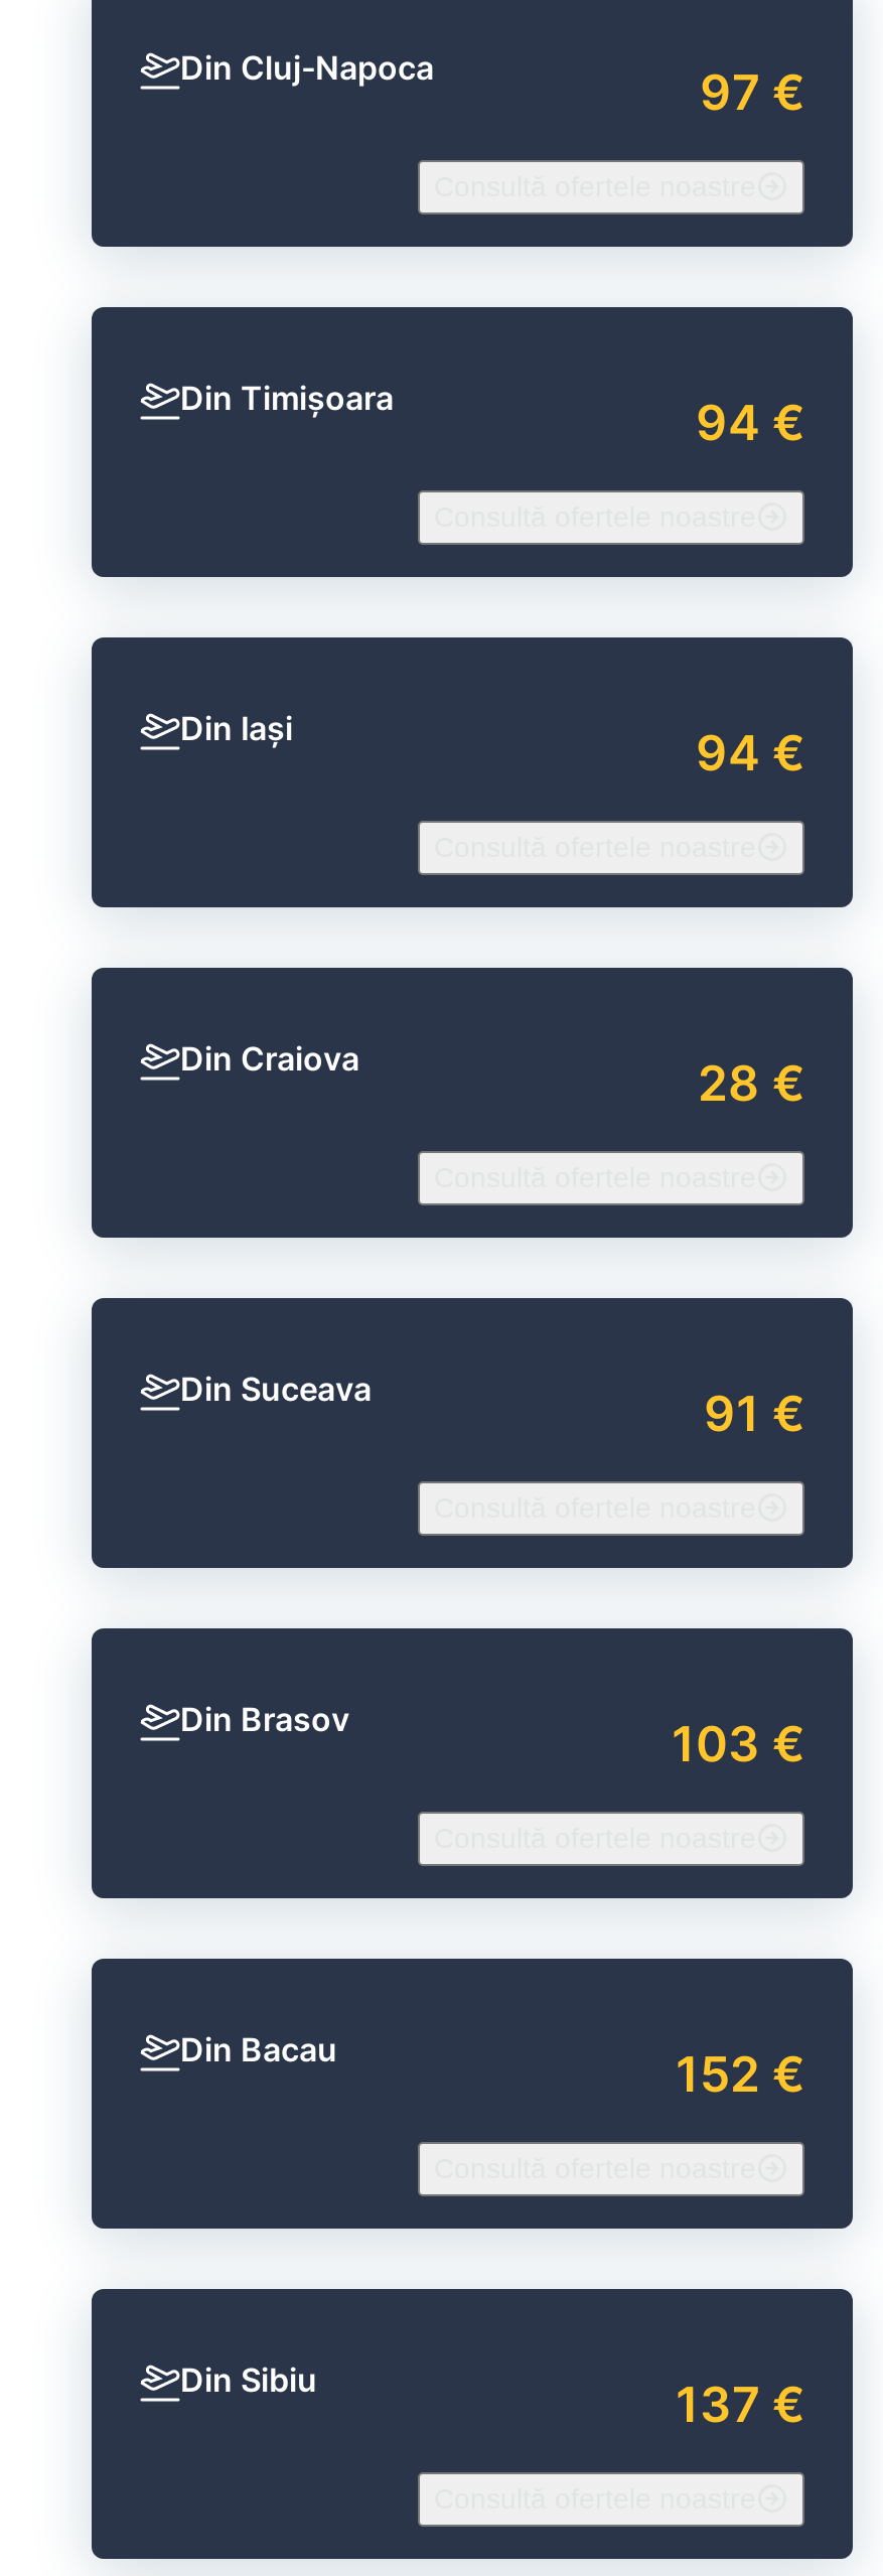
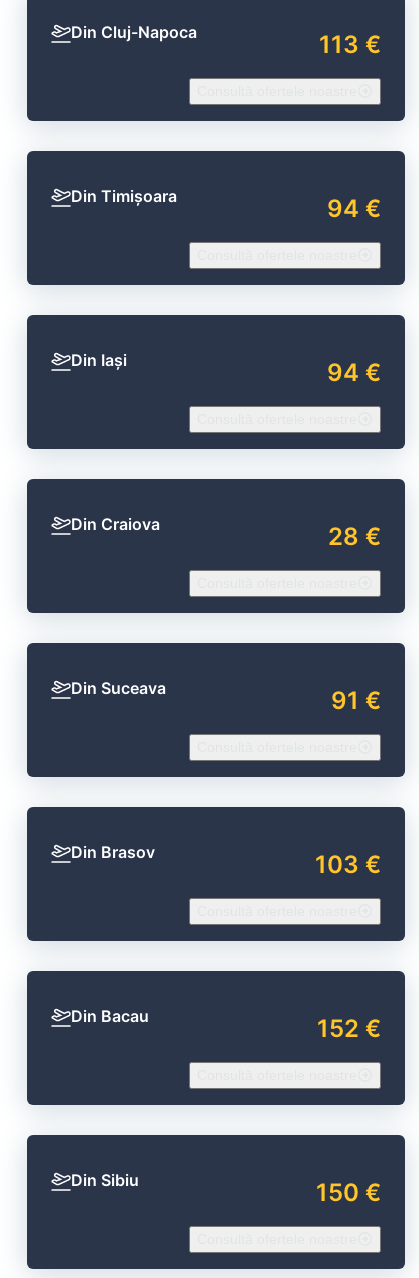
- 97 €
+ 113 €

- 137 €
+ 150 €
